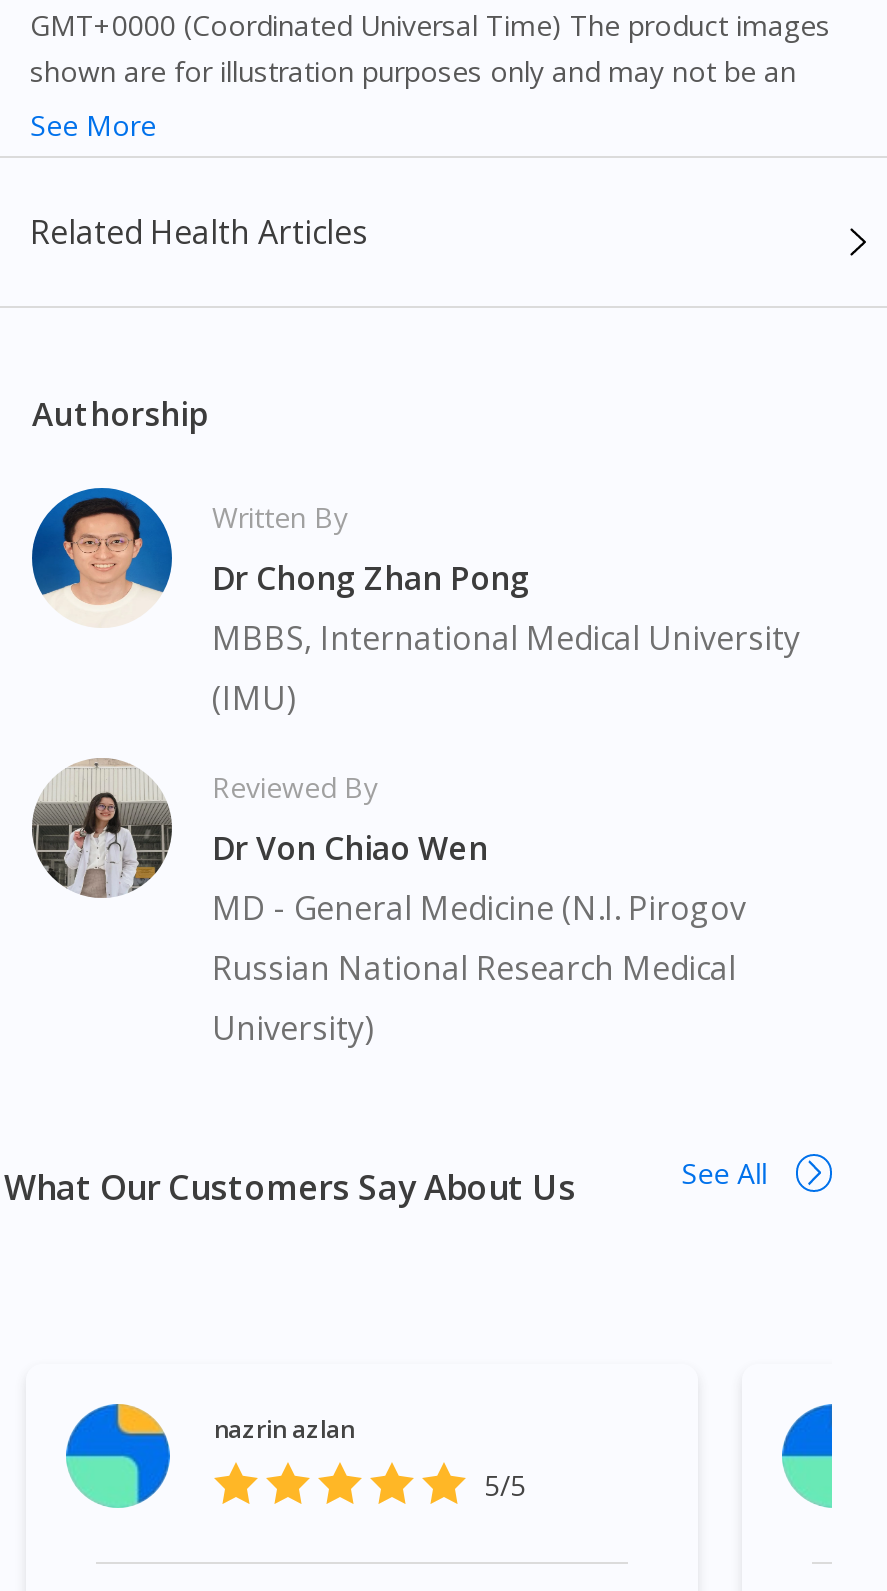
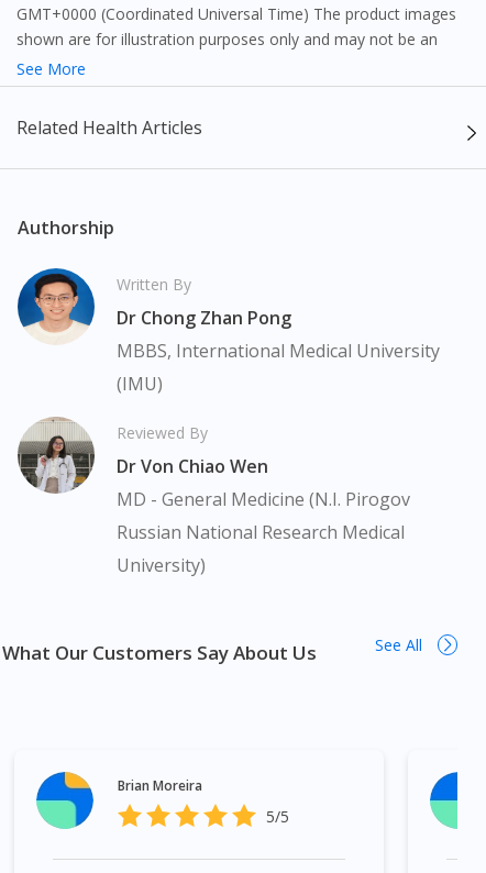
- nazrin azlan
+ Brian Moreira
